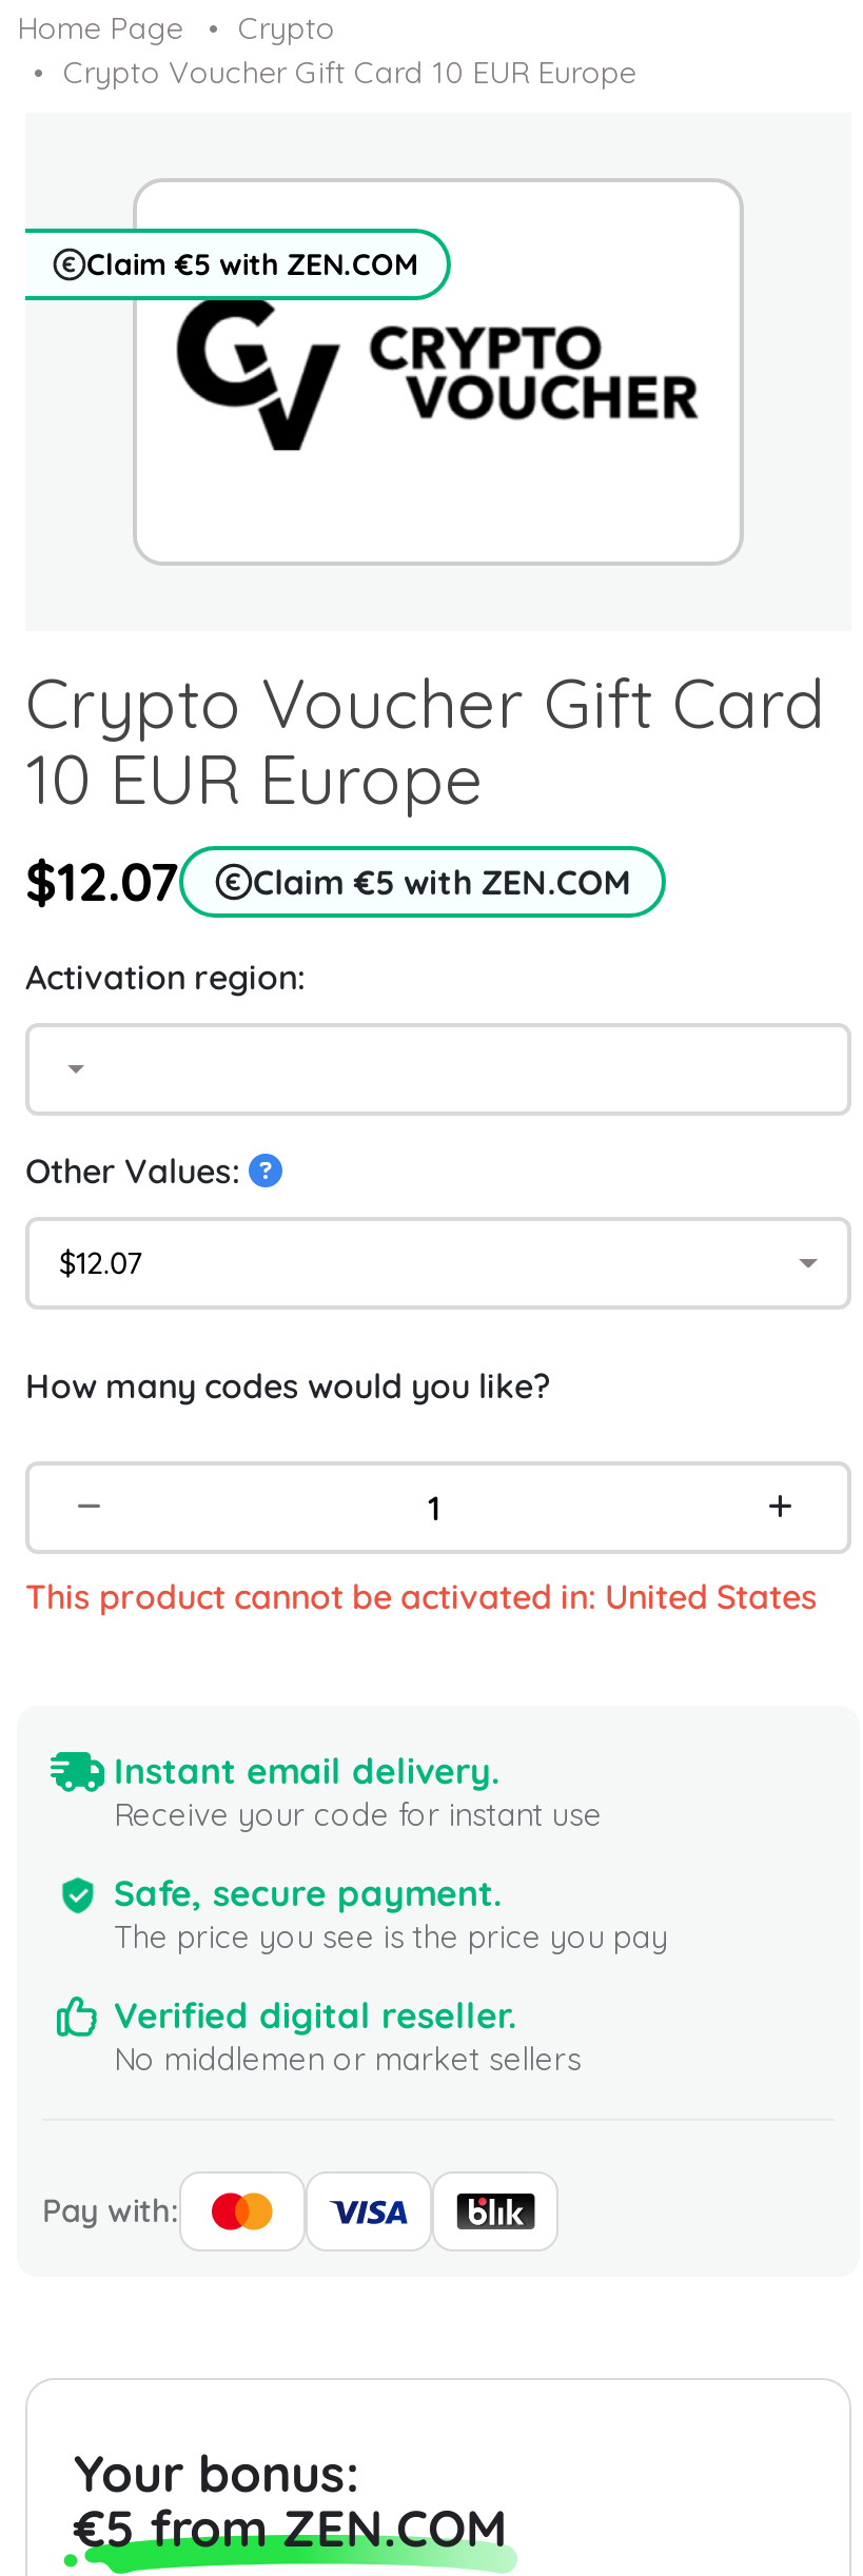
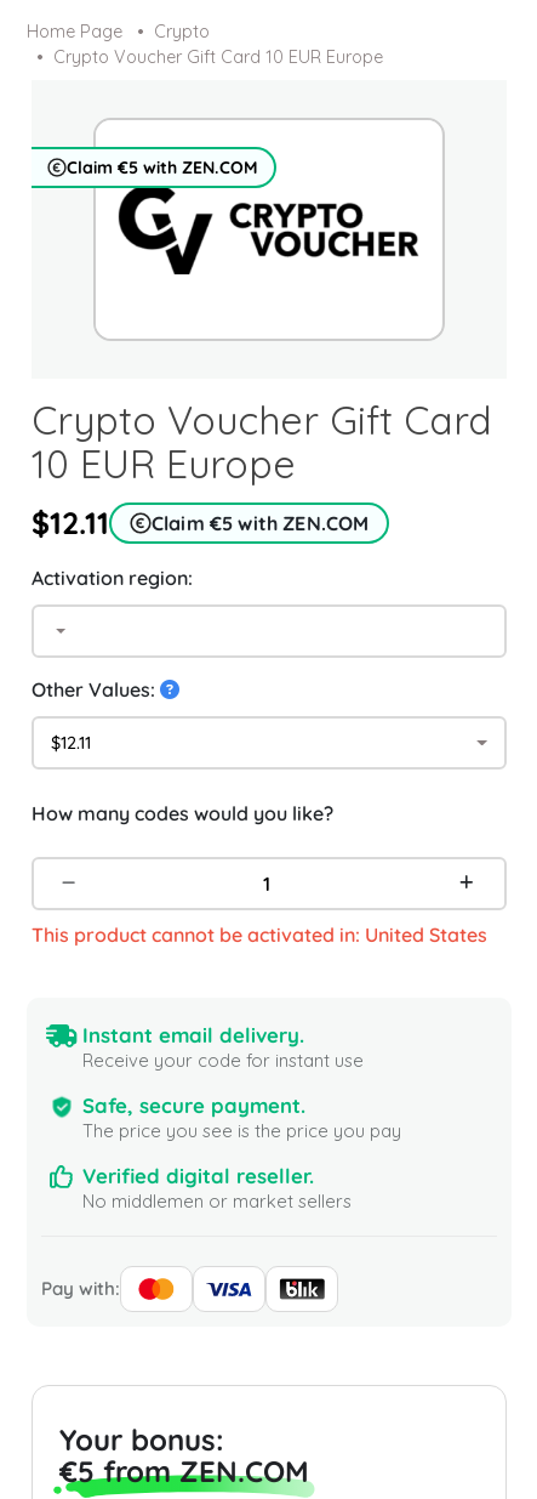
- $12.07 Claim €5 with ZEN.COM
+ $12.11 Claim €5 with ZEN.COM

- $12.07
+ $12.11
